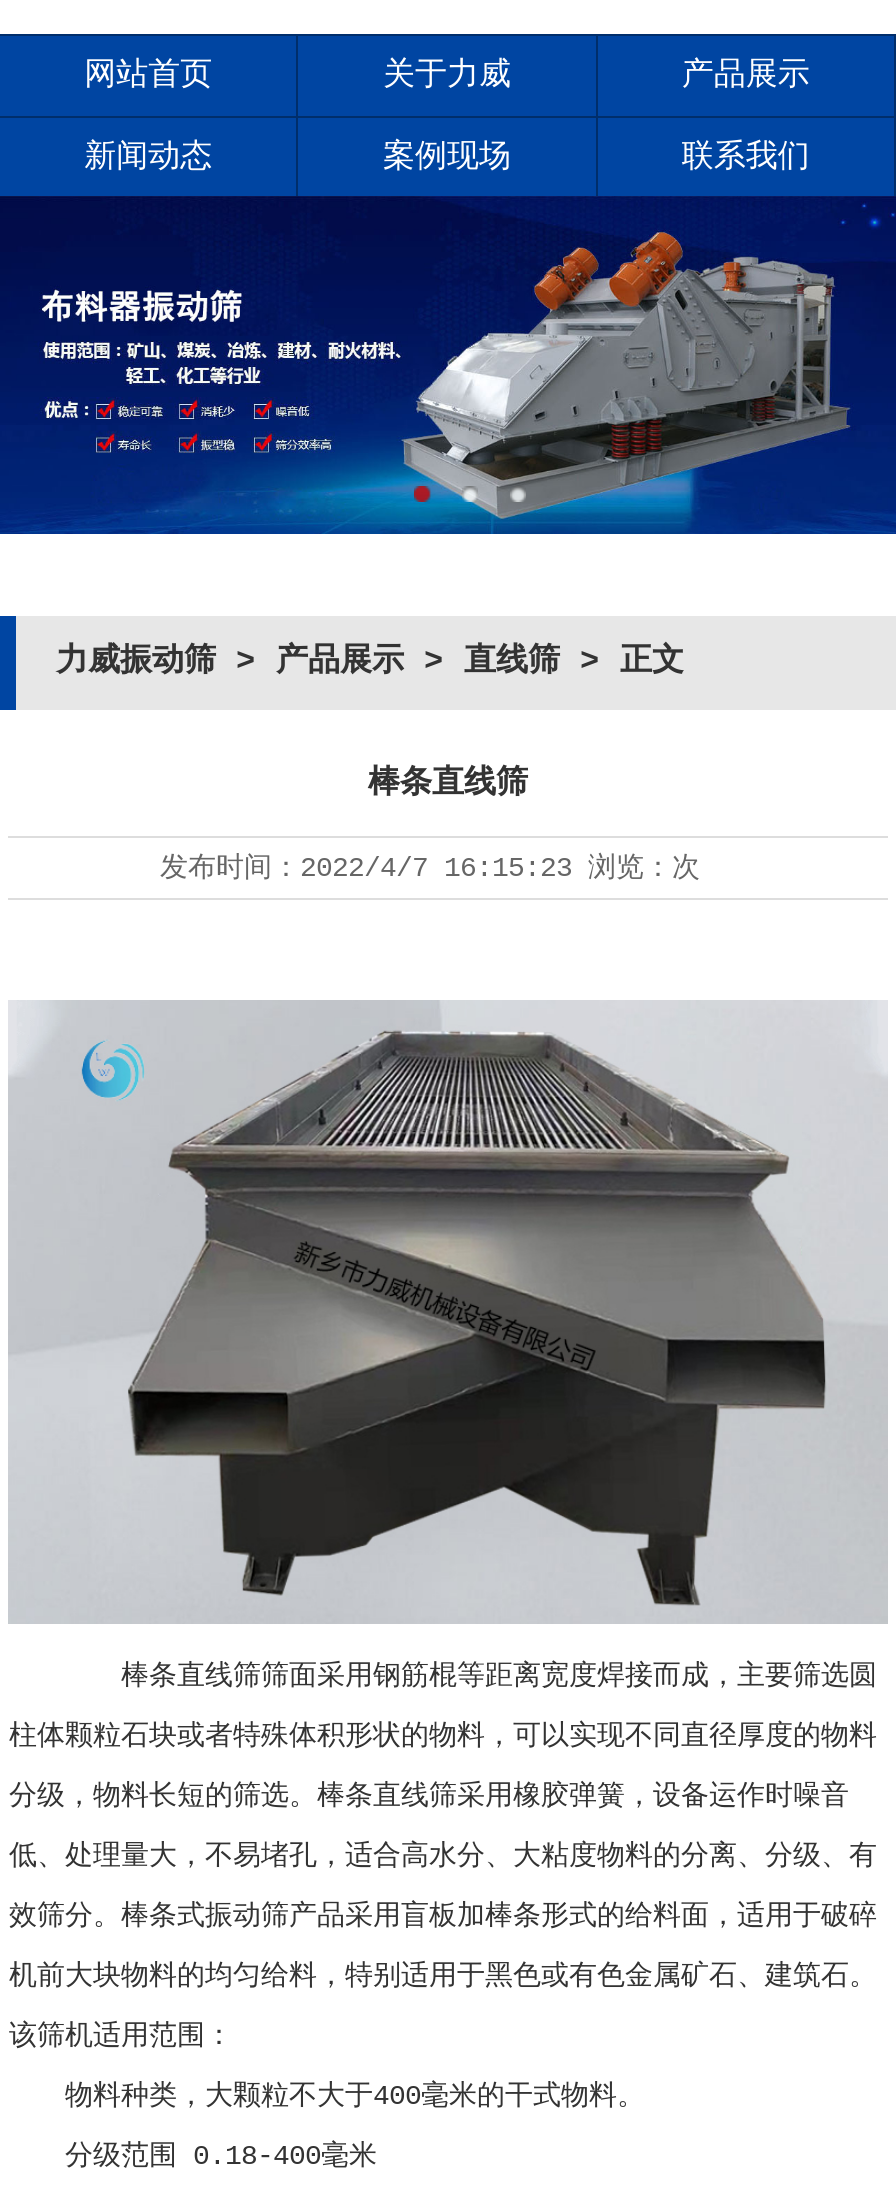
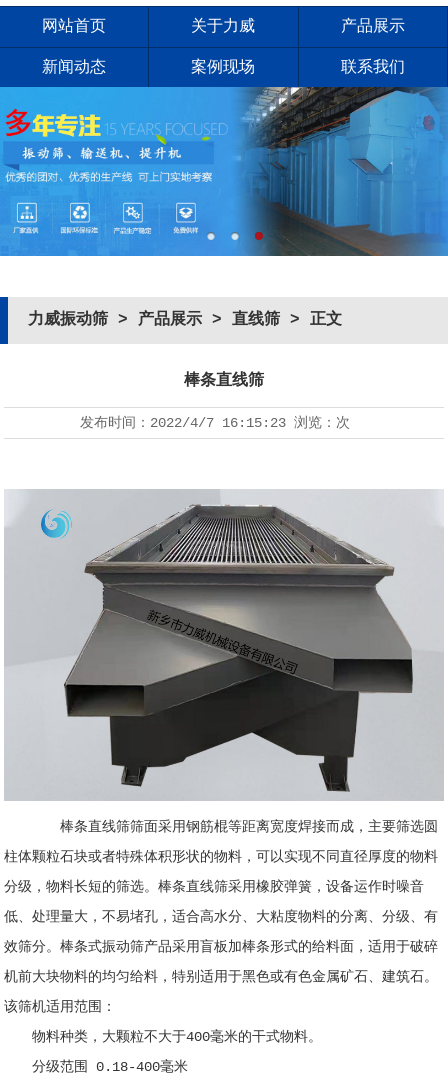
- [image]
+ [image]
